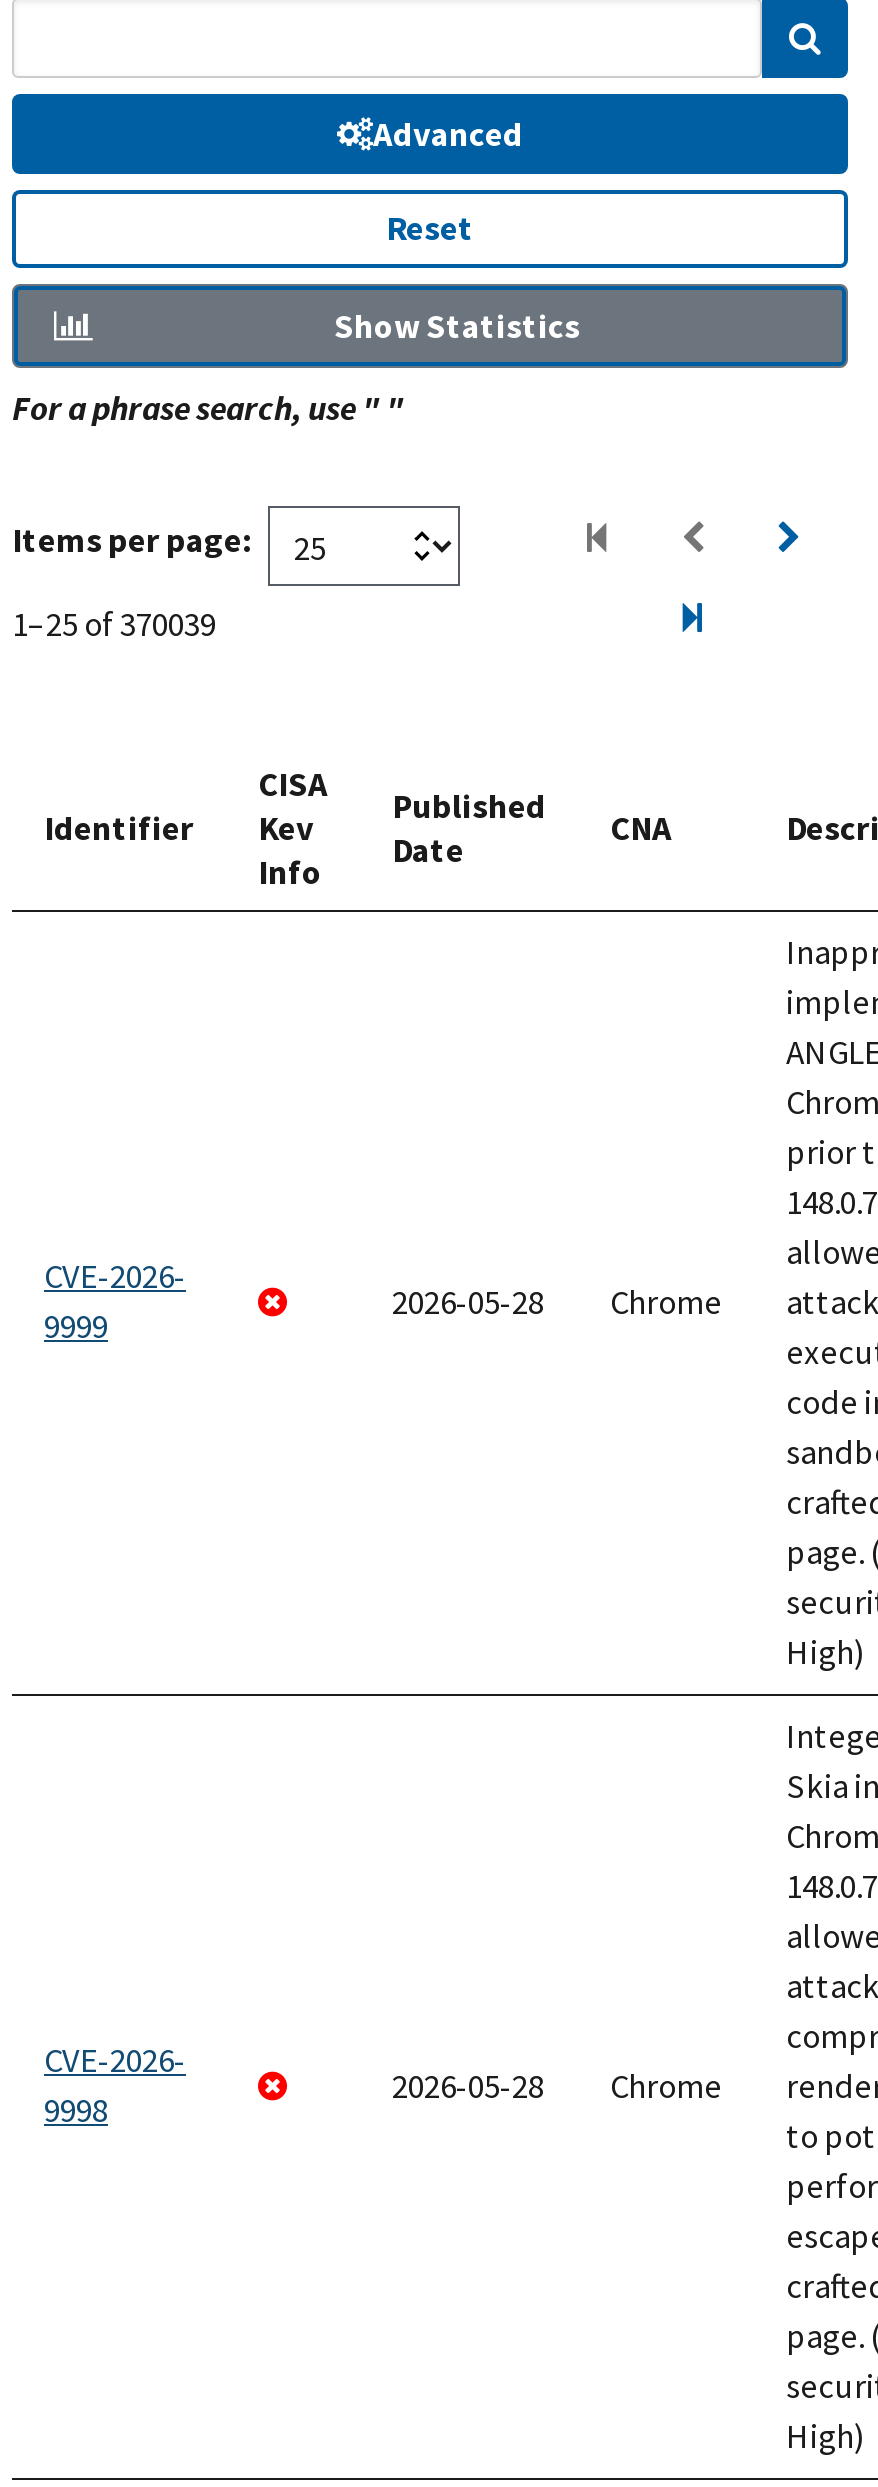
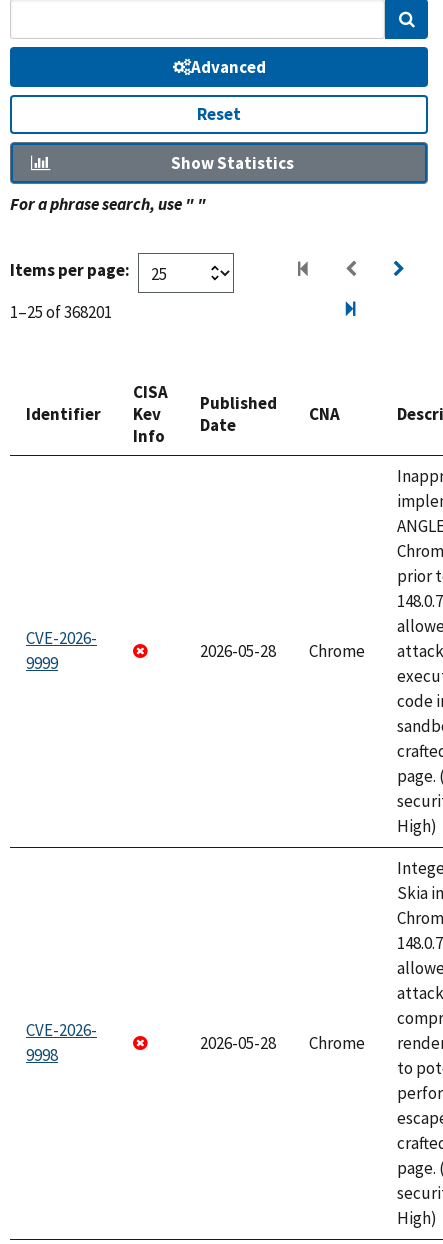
- 1–25 of 370039
+ 1–25 of 368201
